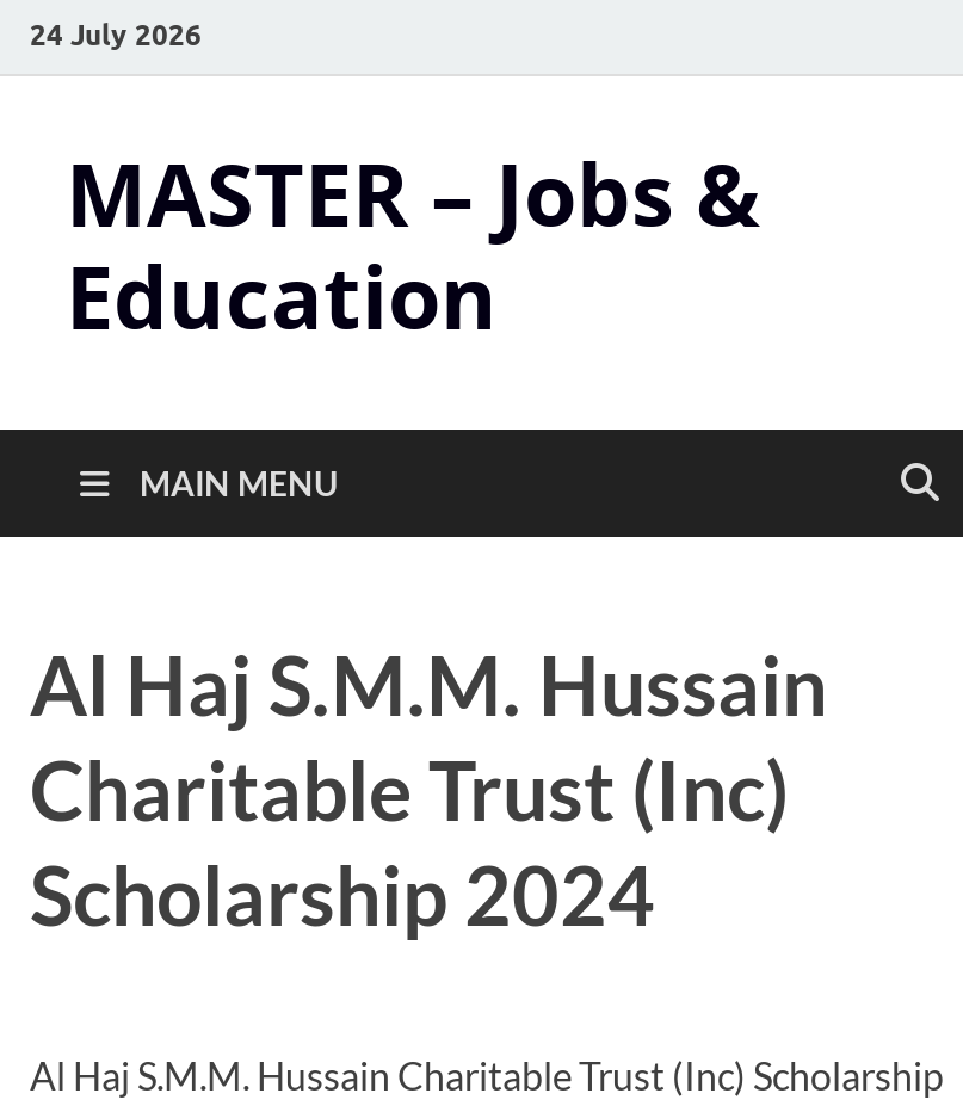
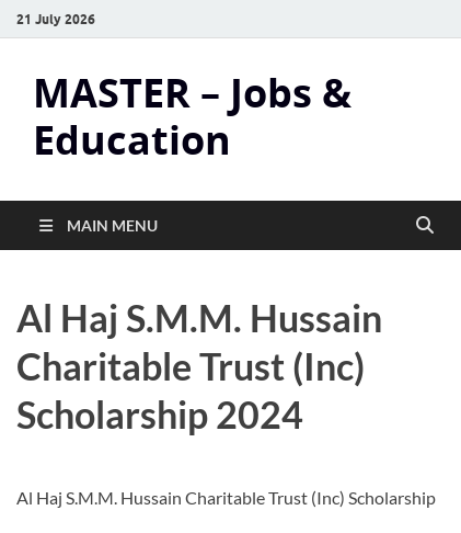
- 24 July 2026
+ 21 July 2026
